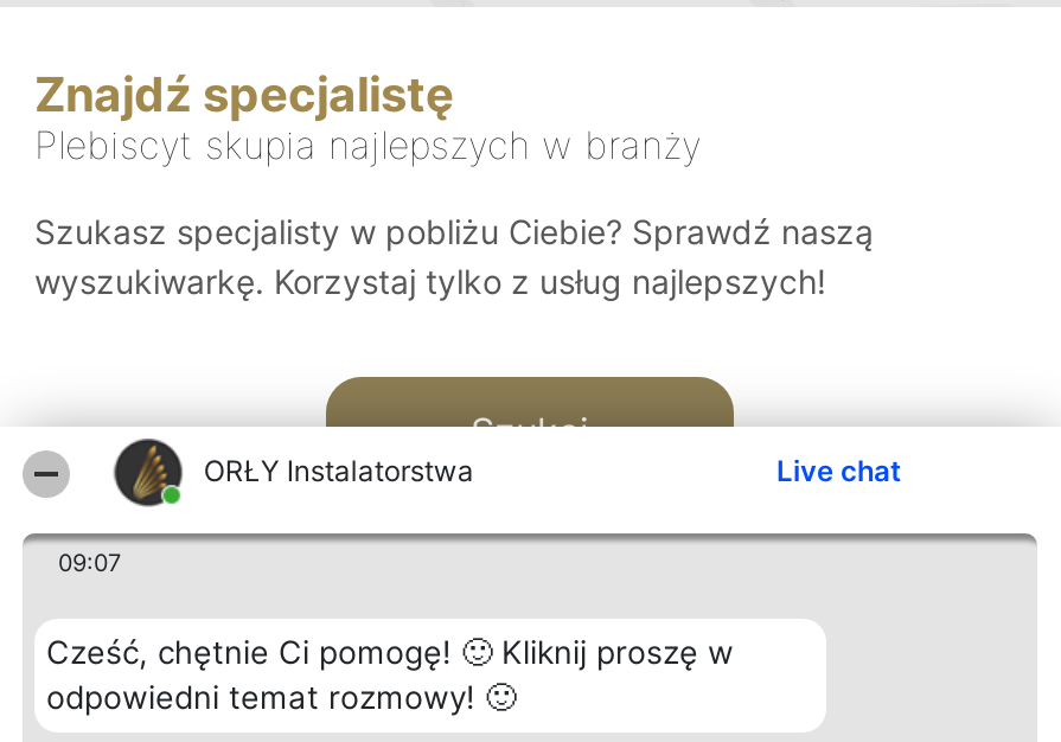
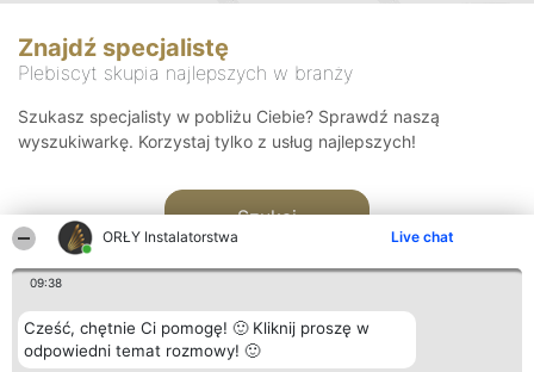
- 09:07
+ 09:38
